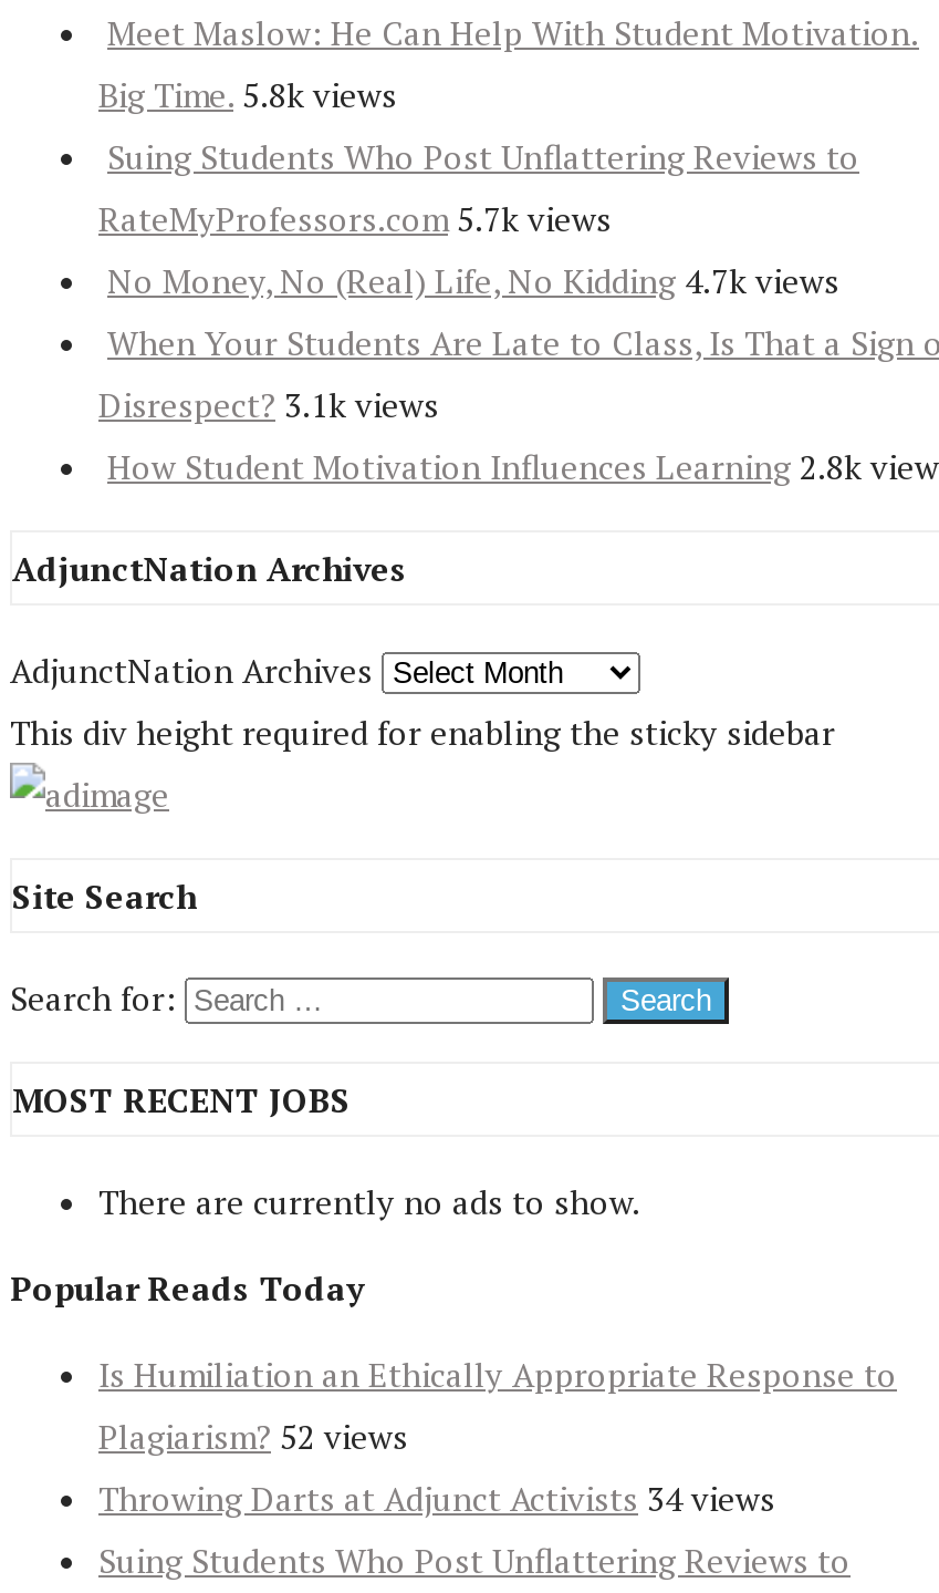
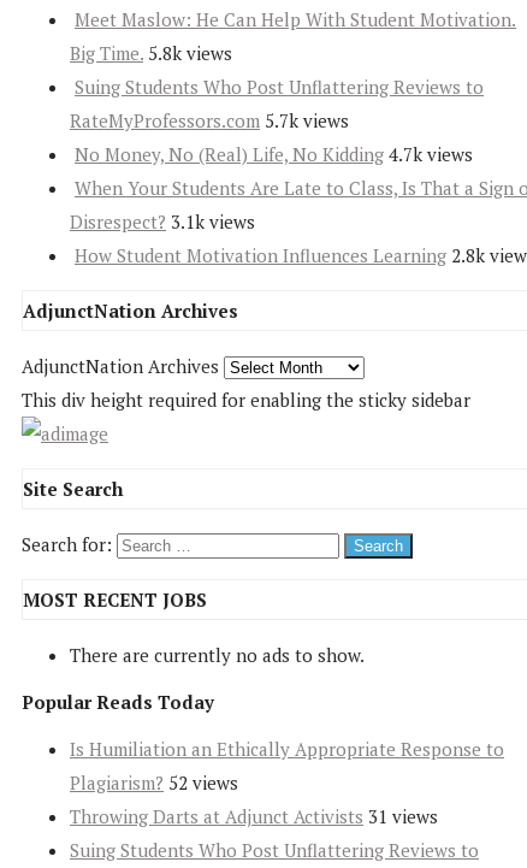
- Throwing Darts at Adjunct Activists 34 views
+ Throwing Darts at Adjunct Activists 31 views
